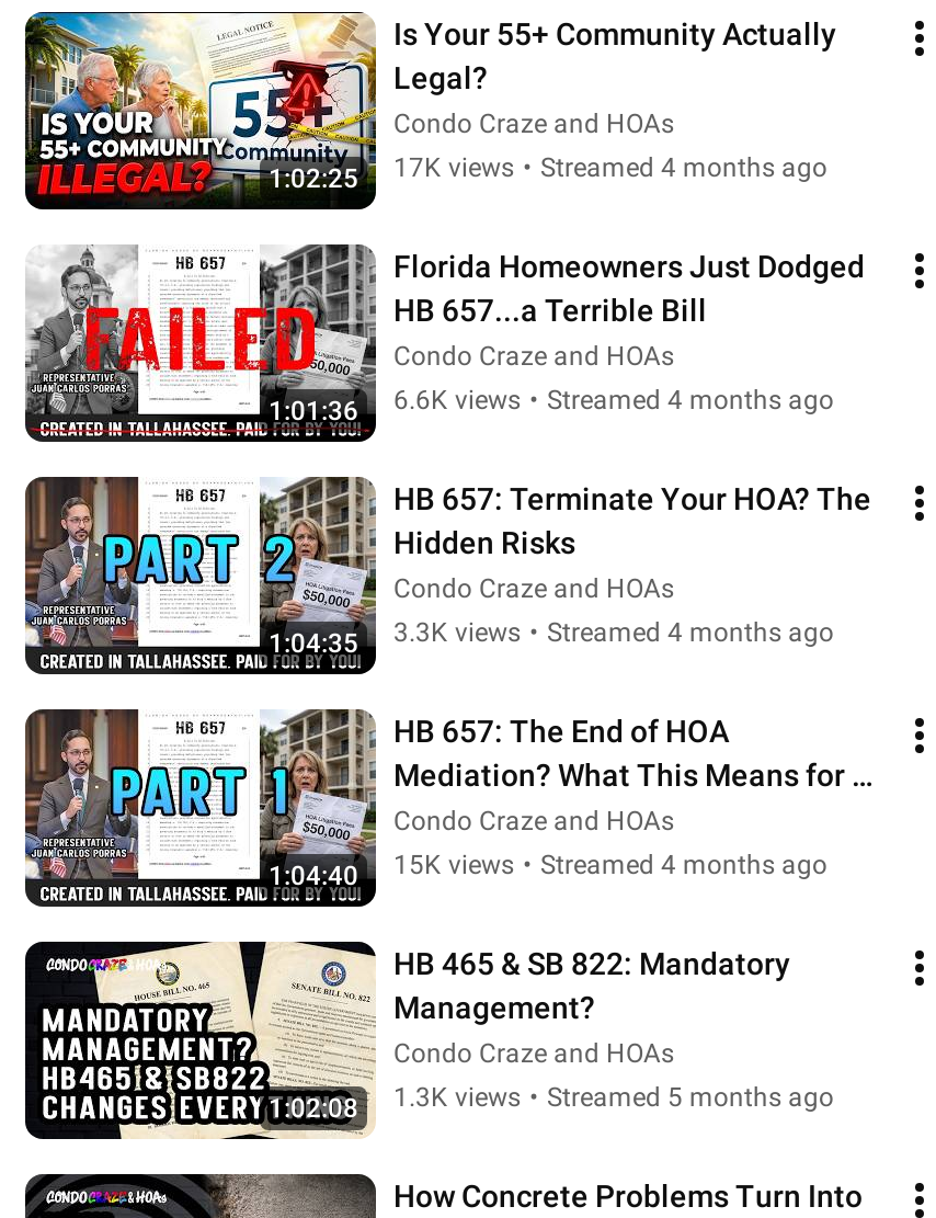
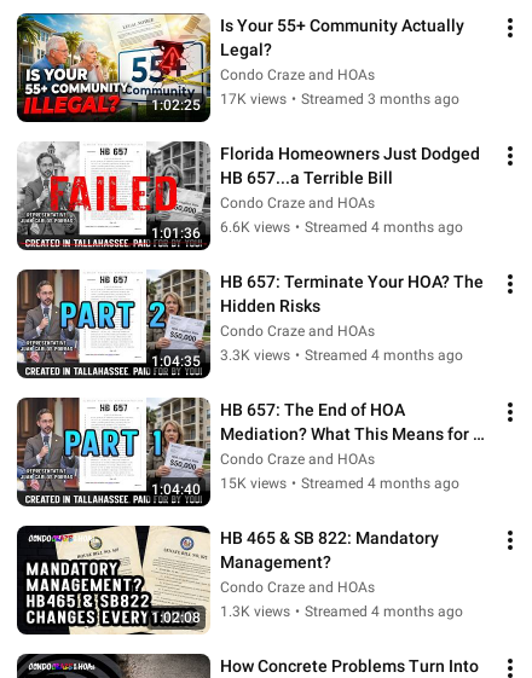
- 17K views • Streamed 4 months ago
+ 17K views • Streamed 3 months ago

- 1.3K views • Streamed 5 months ago
+ 1.3K views • Streamed 4 months ago
